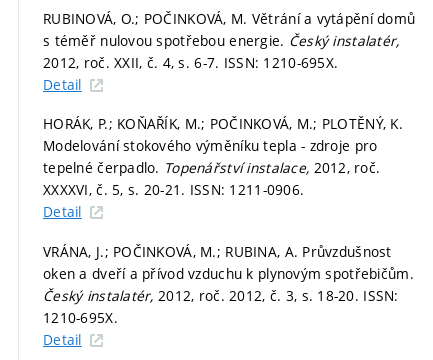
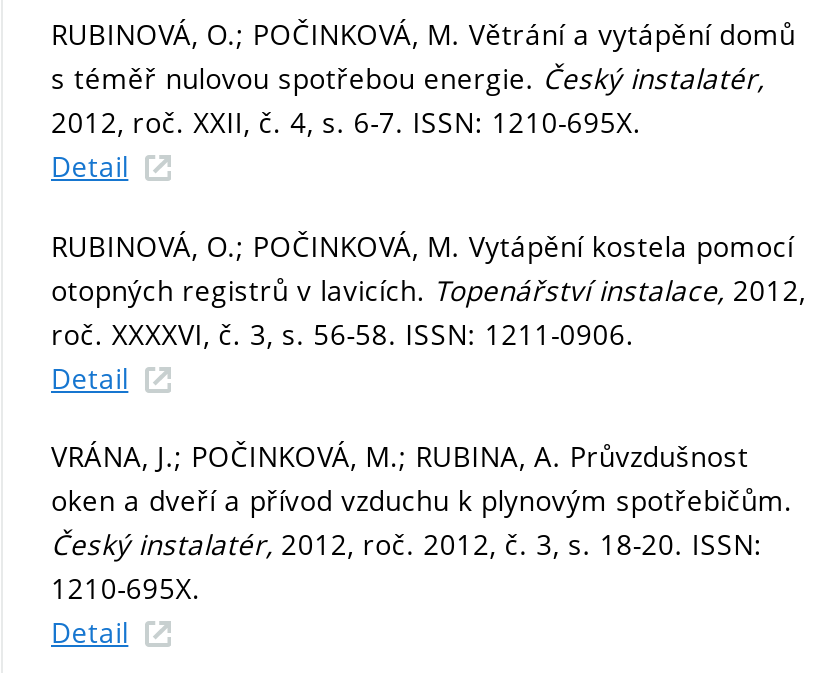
- HORÁK, P.; KOŇAŘÍK, M.; POČINKOVÁ, M.; PLOTĚNÝ, K.
- Modelování stokového výměníku tepla - zdroje pro
- tepelné čerpadlo. Topenářství instalace, 2012, roč.
- XXXXVI, č. 5, s. 20-21. ISSN: 1211-0906.
+ RUBINOVÁ, O.; POČINKOVÁ, M. Vytápění kostela pomocí
+ otopných registrů v lavicích. Topenářství instalace, 2012,
+ roč. XXXXVI, č. 3, s. 56-58. ISSN: 1211-0906.
